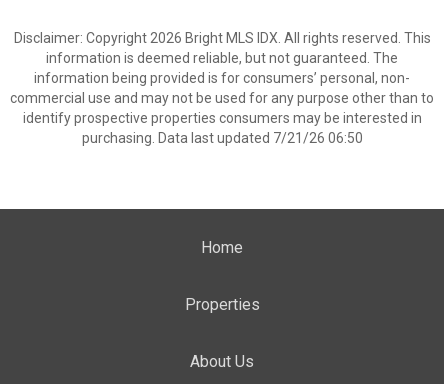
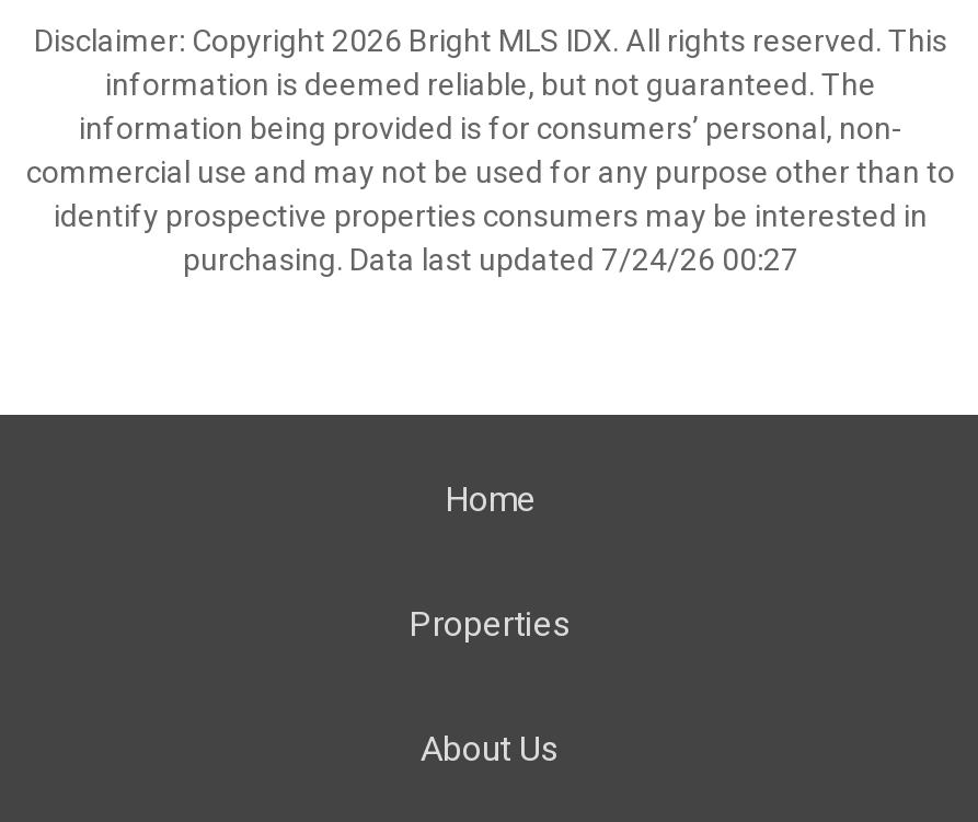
- purchasing. Data last updated 7/21/26 06:50
+ purchasing. Data last updated 7/24/26 00:27
